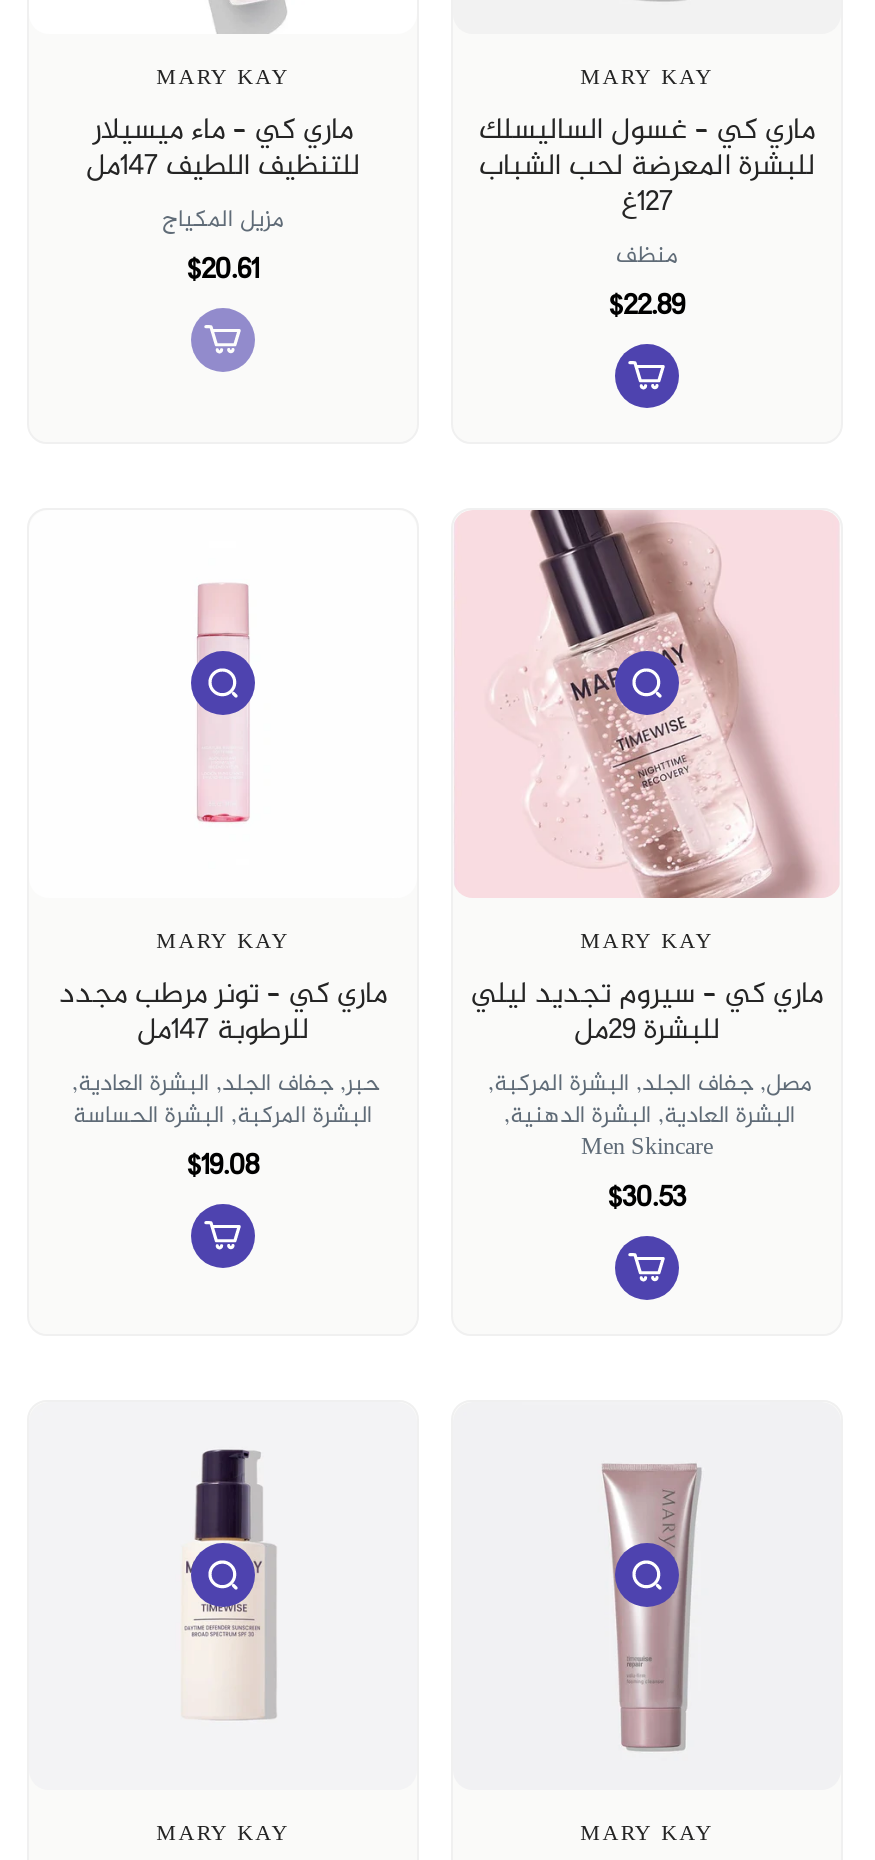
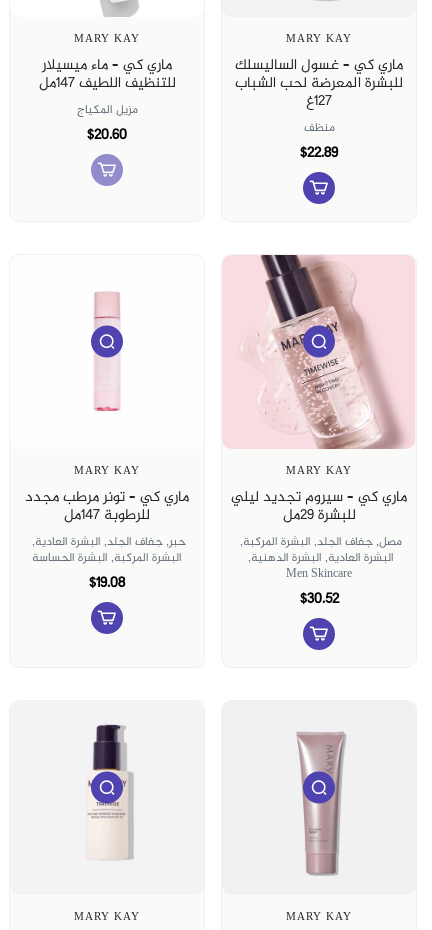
- $20.61
+ $20.60

- $30.53
+ $30.52
